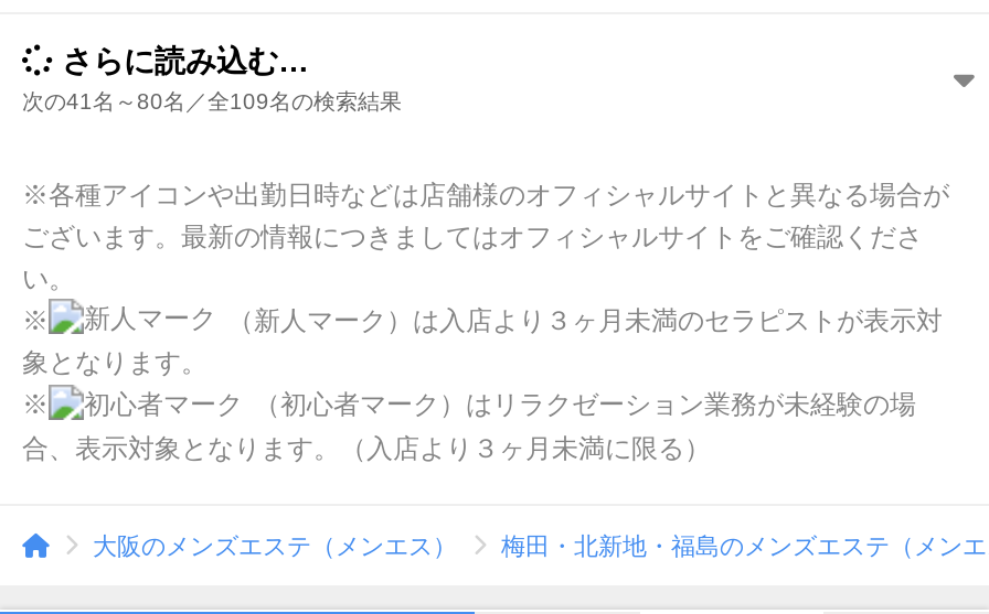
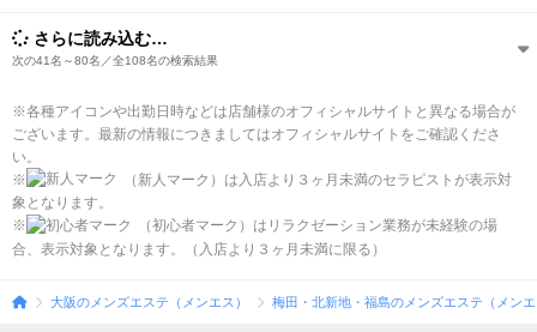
- 次の41名～80名／全109名の検索結果
+ 次の41名～80名／全108名の検索結果
